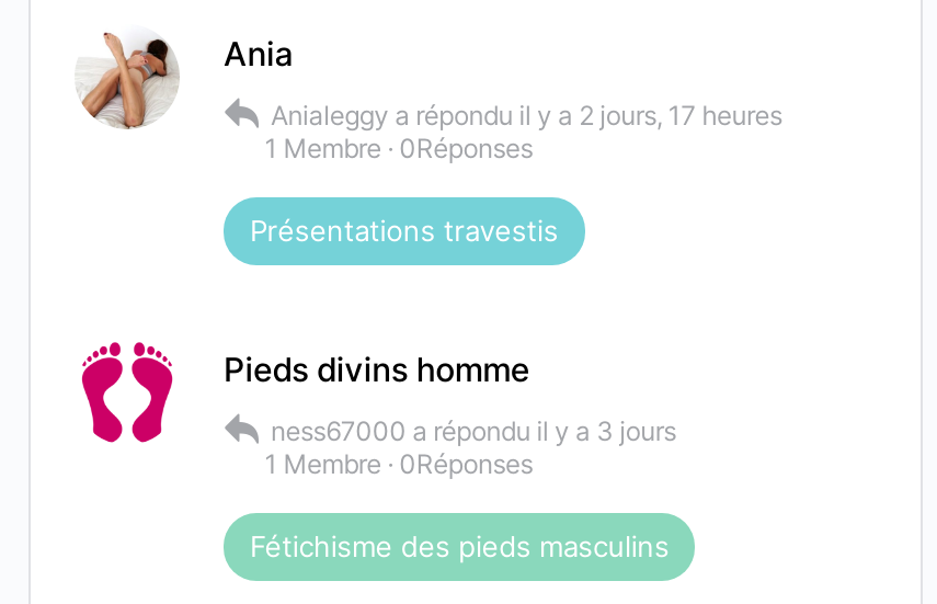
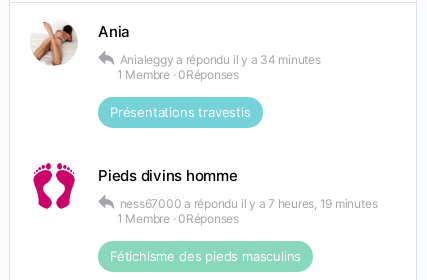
- Anialeggy a répondu il y a 2 jours, 17 heures
+ Anialeggy a répondu il y a 34 minutes

- ness67000 a répondu il y a 3 jours
+ ness67000 a répondu il y a 7 heures, 19 minutes
